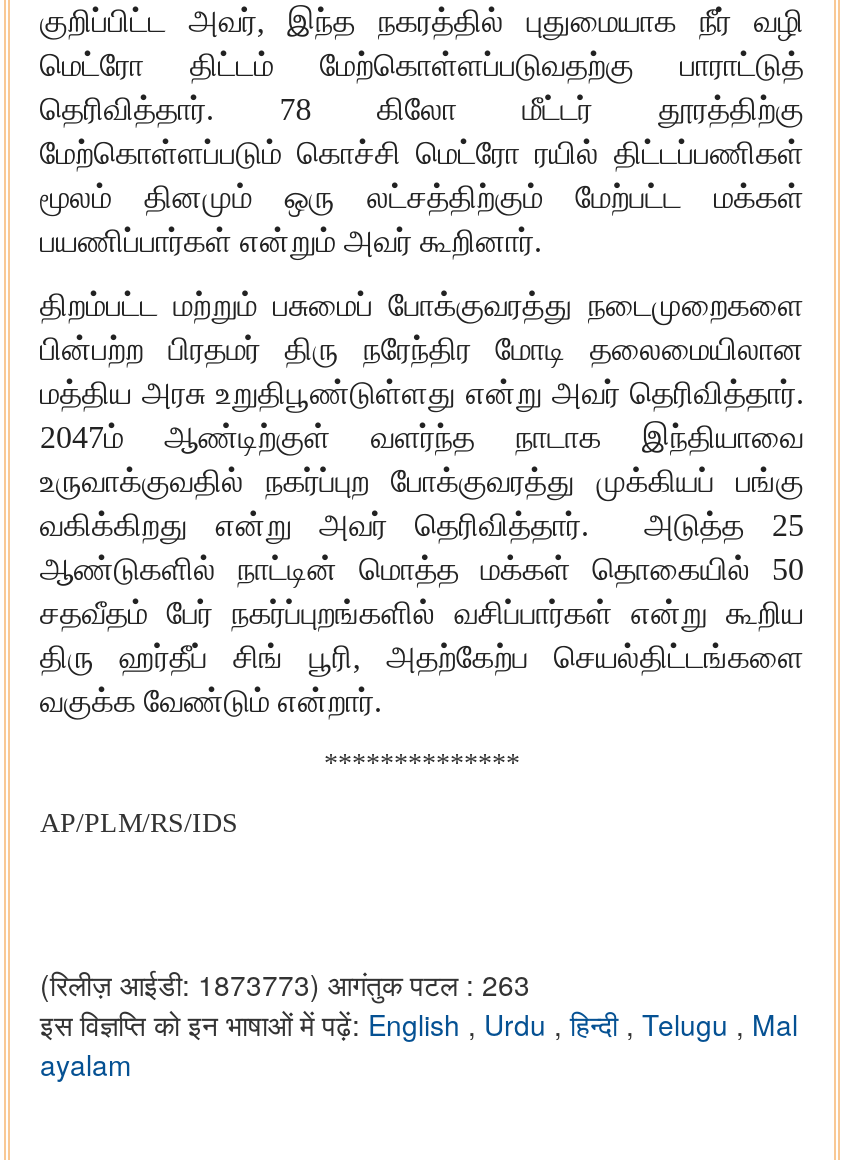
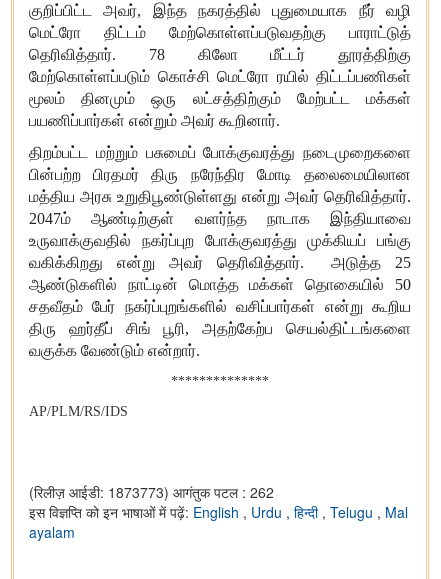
- (रिलीज़ आईडी: 1873773) आगंतुक पटल : 263
+ (रिलीज़ आईडी: 1873773) आगंतुक पटल : 262
